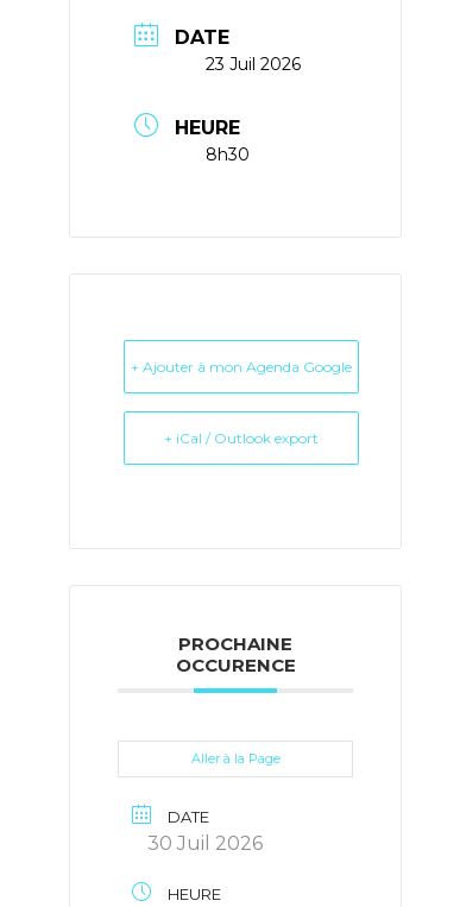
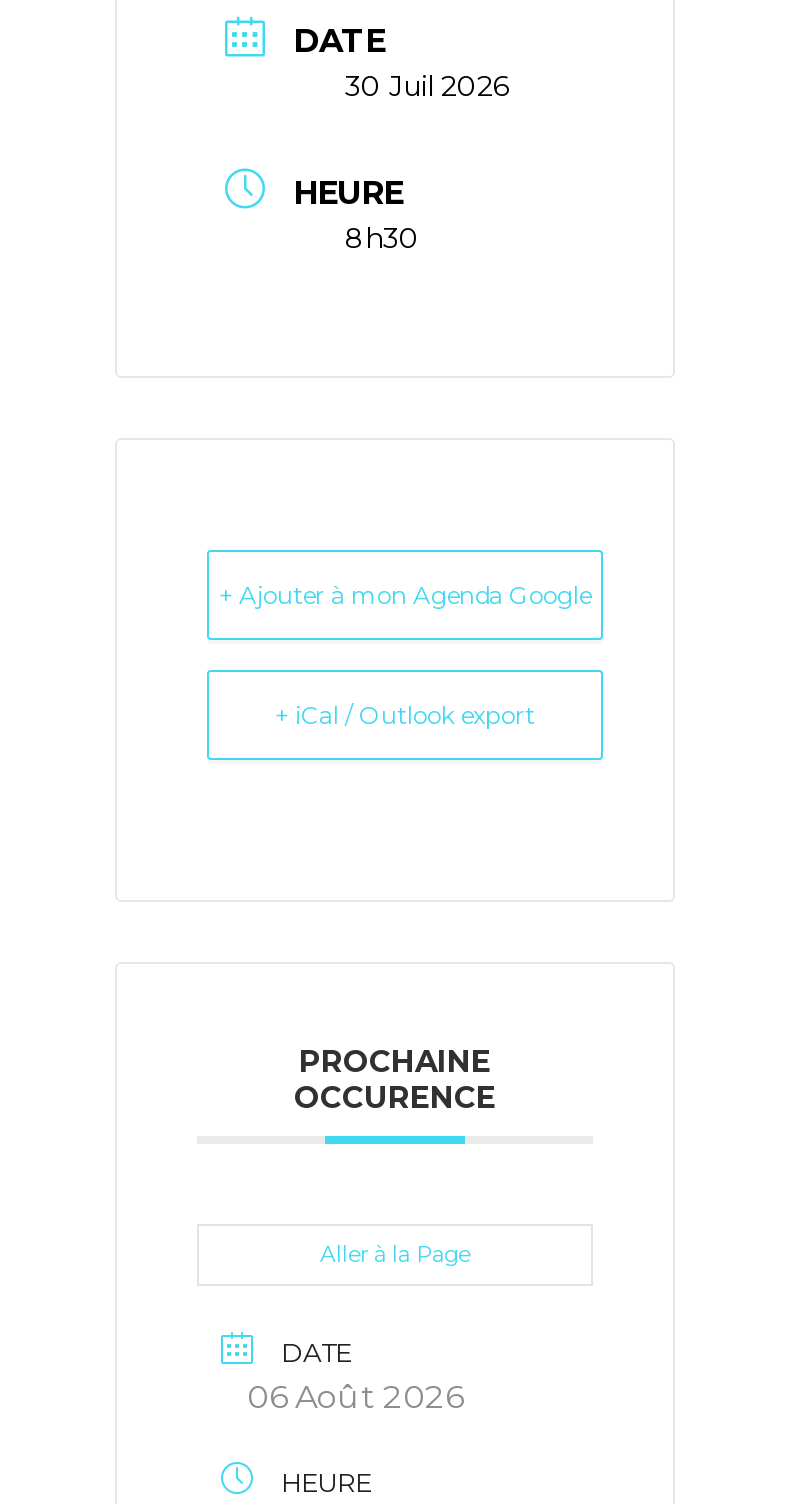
- 23 Juil 2026
+ 30 Juil 2026

- 30 Juil 2026
+ 06 Août 2026
